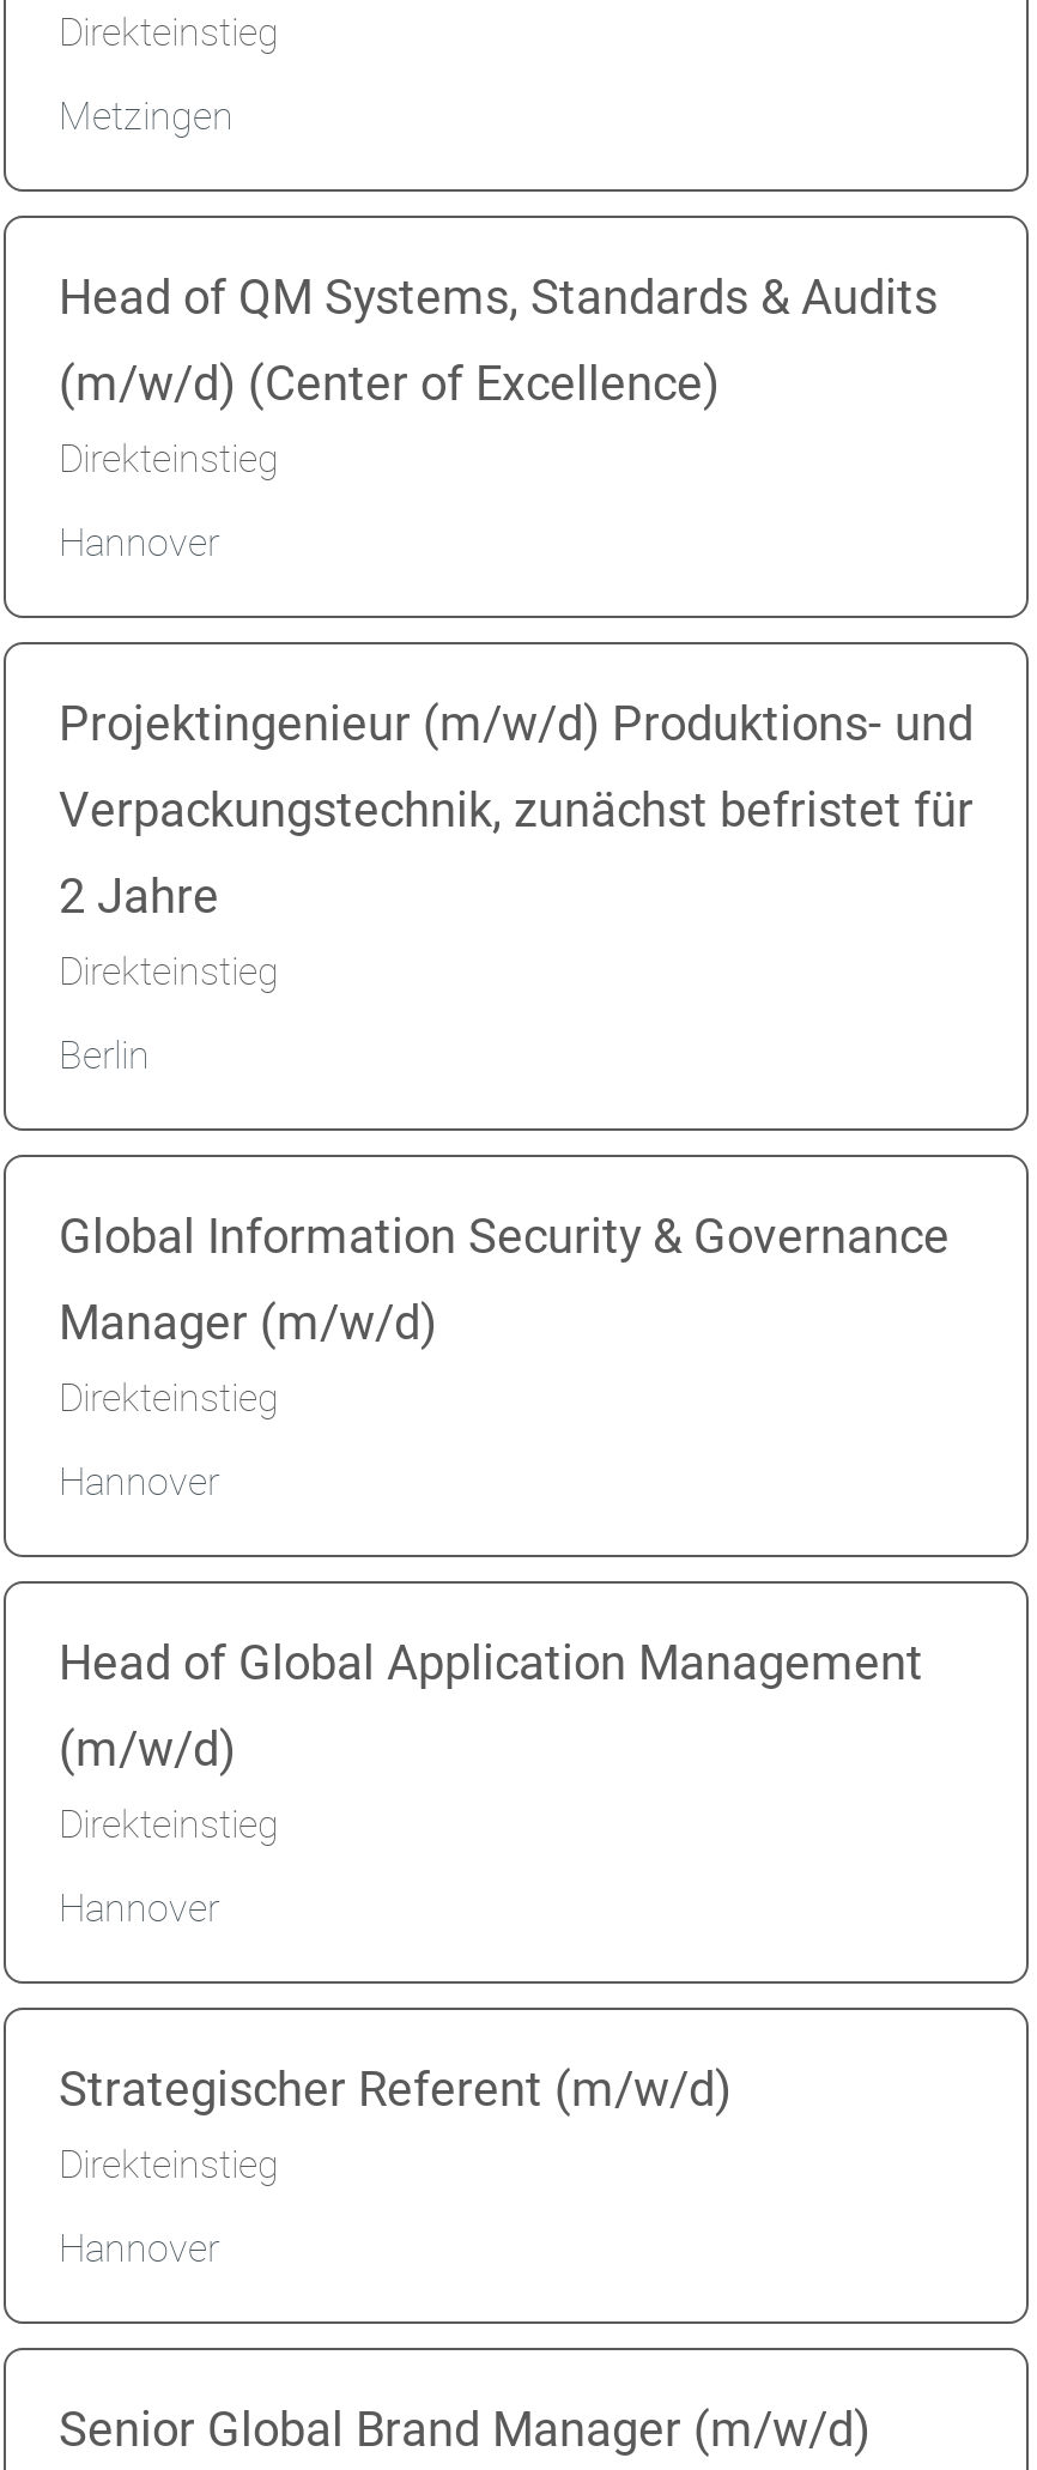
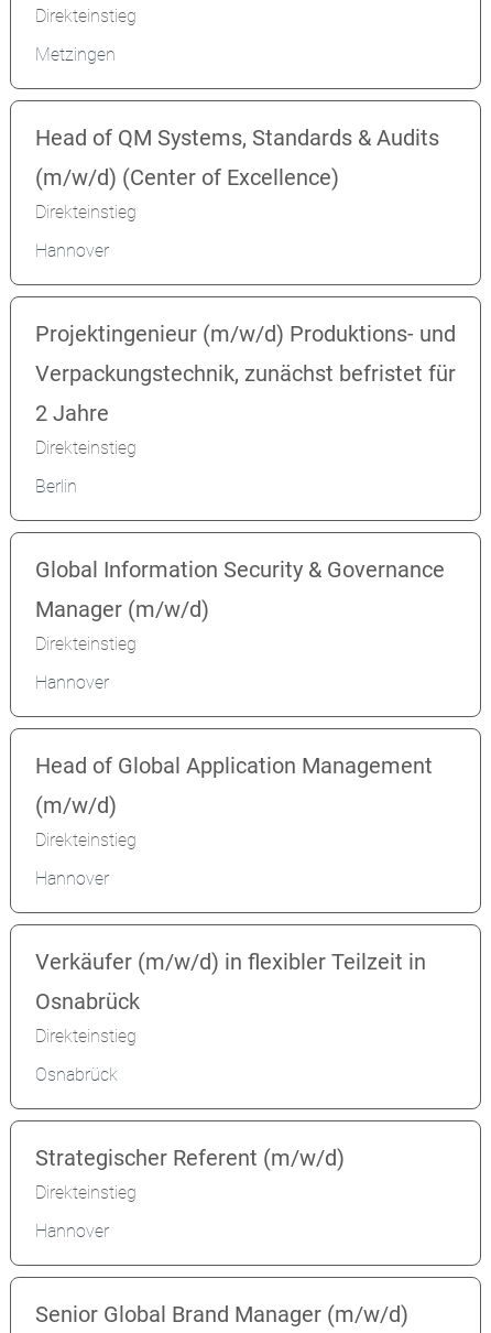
+ Verkäufer (m/w/d) in flexibler Teilzeit in
+ Osnabrück
+ Direkteinstieg
+ Osnabrück
